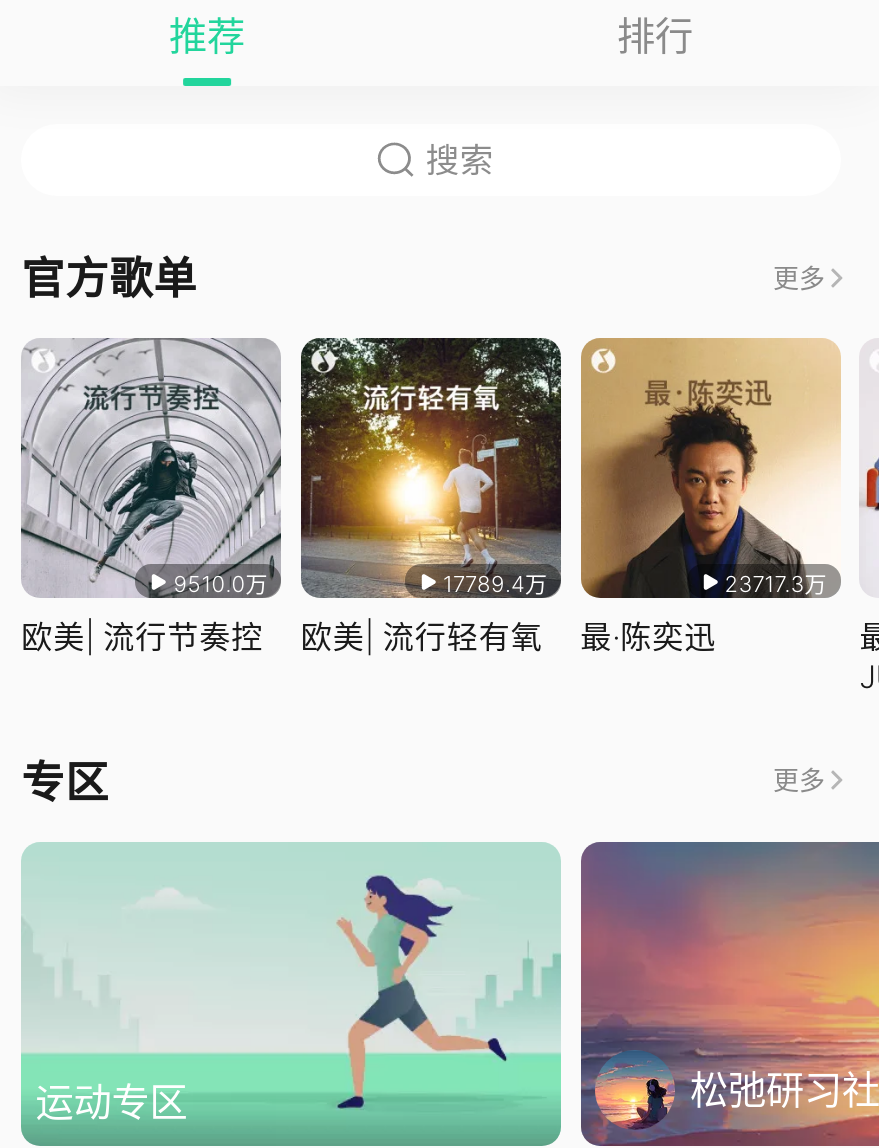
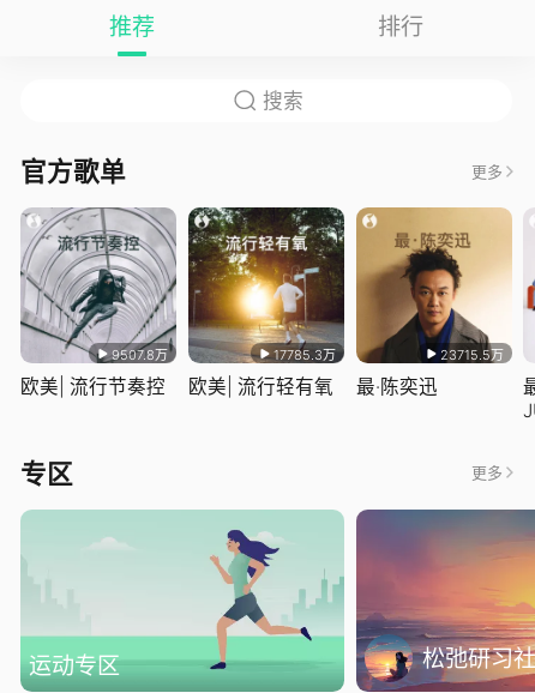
- 9510.0万
+ 9507.8万

- 17789.4万
+ 17785.3万

- 23717.3万
+ 23715.5万
